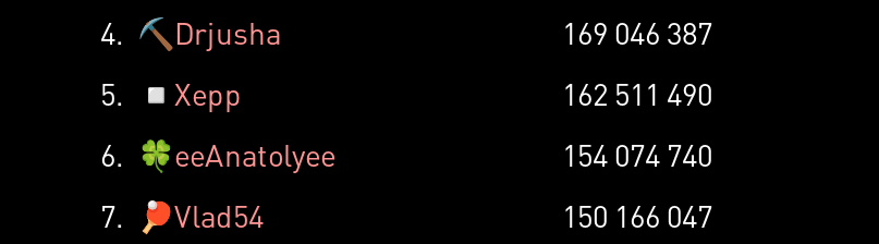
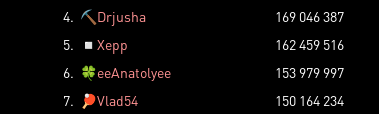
- 162 511 490
+ 162 459 516

- 154 074 740
+ 153 979 997

- 150 166 047
+ 150 164 234
